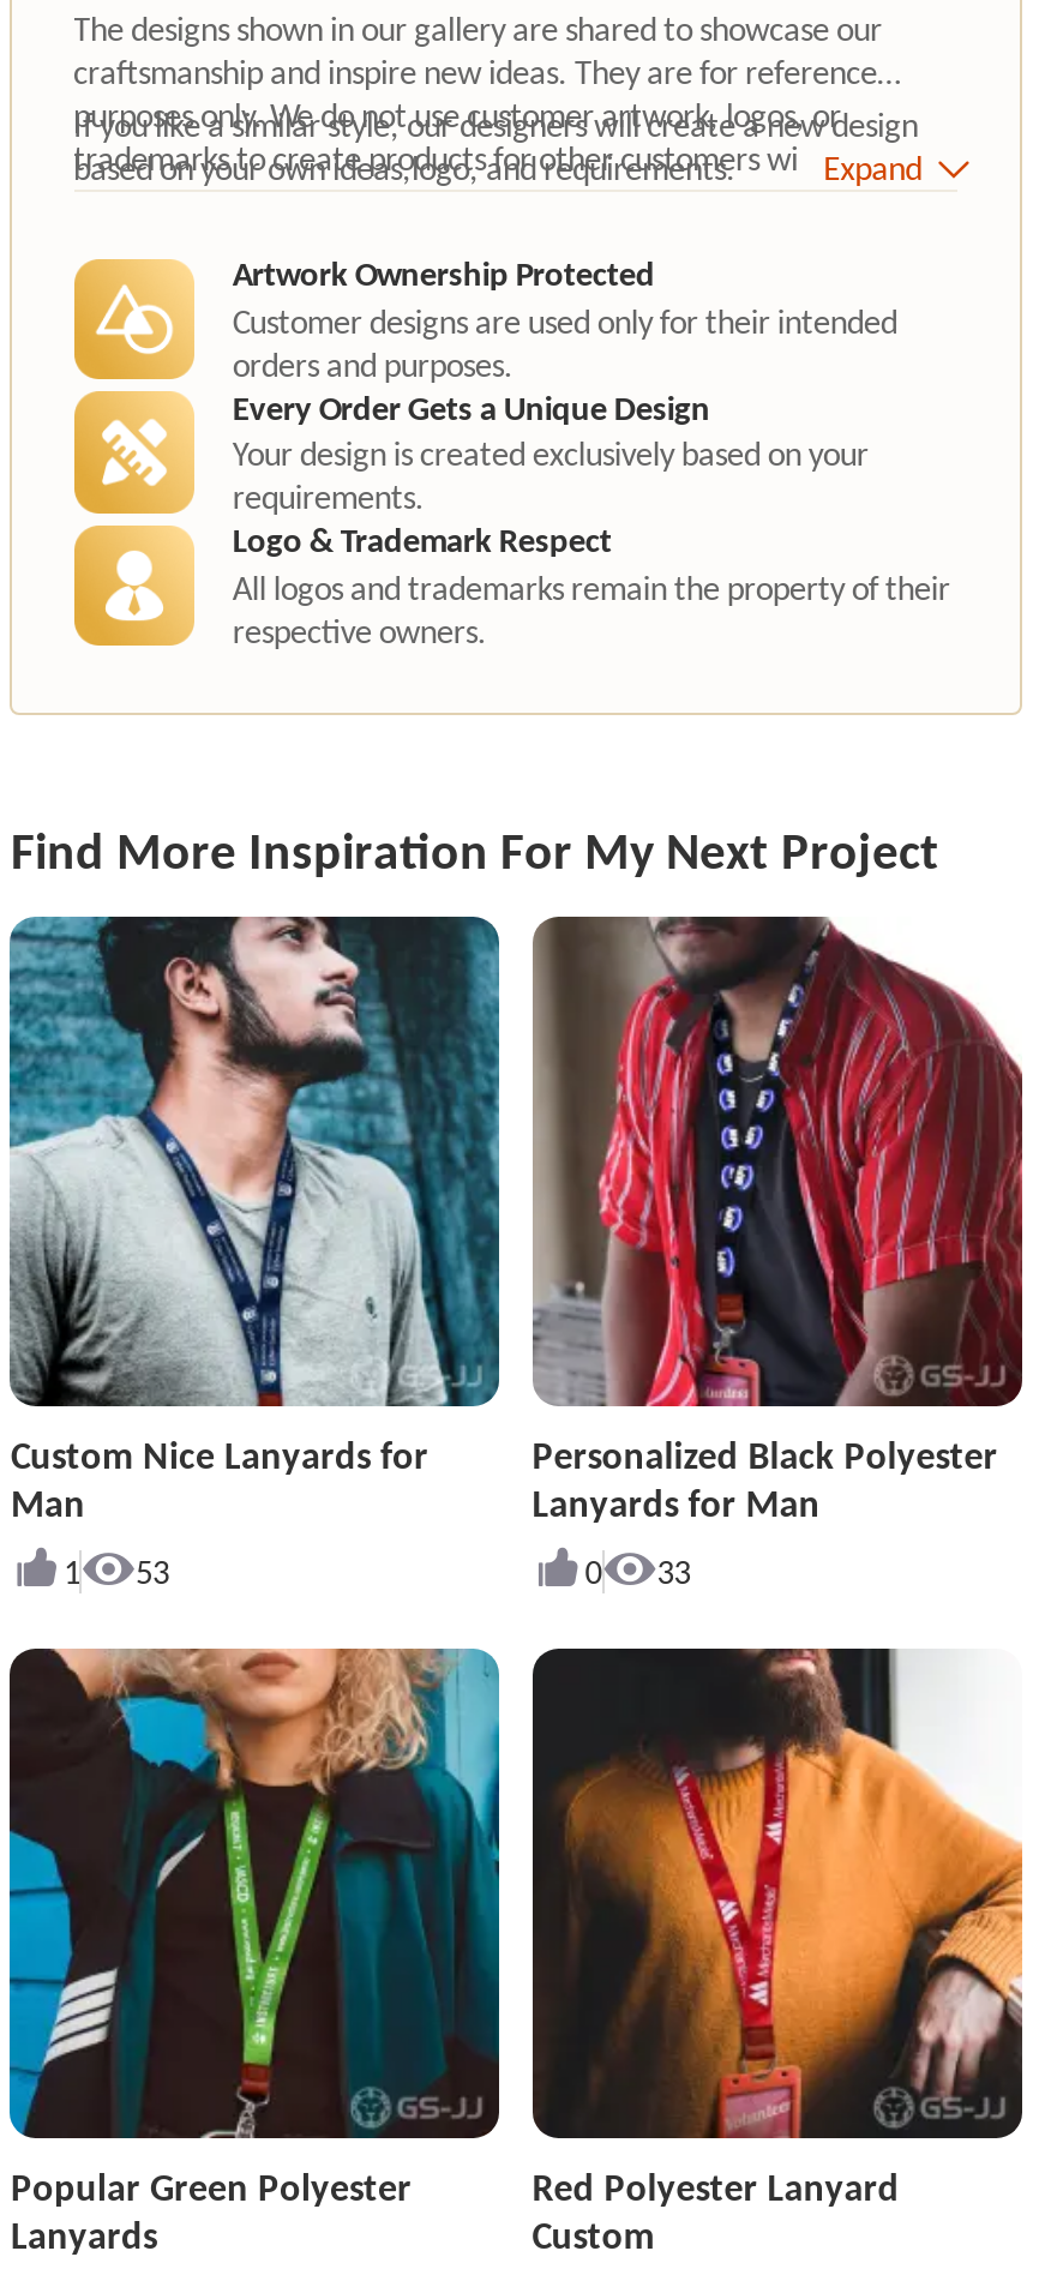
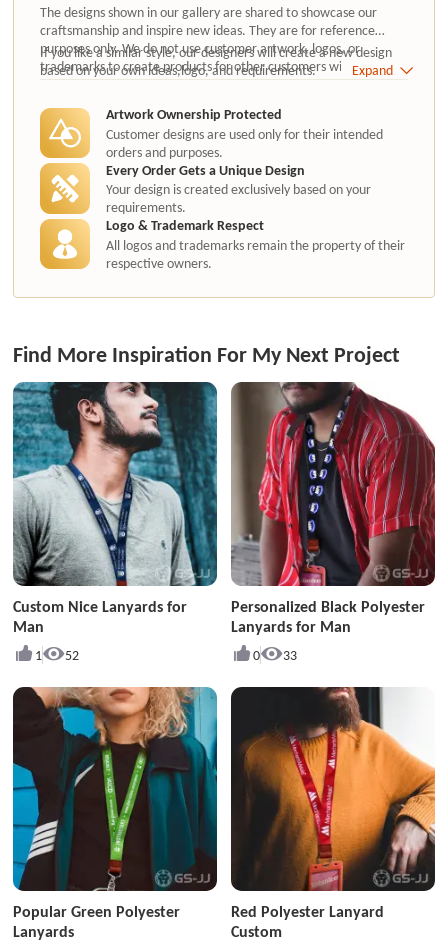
- 1 53
+ 1 52
